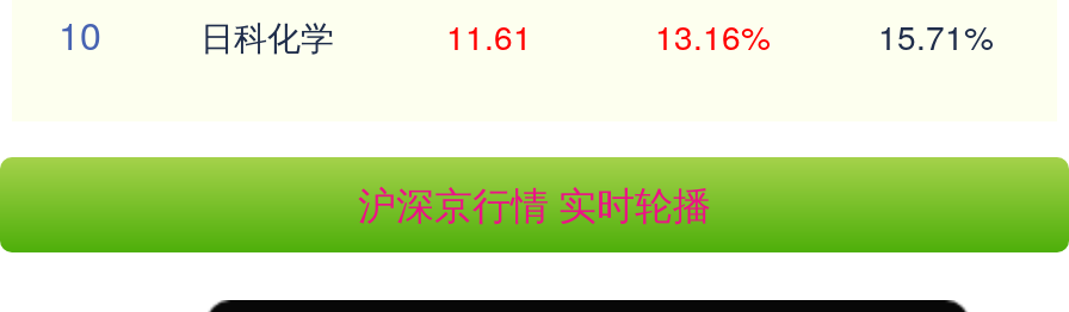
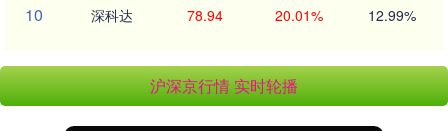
- 日科化学
- 11.61
- 13.16%
- 15.71%
+ 深科达
+ 78.94
+ 20.01%
+ 12.99%
